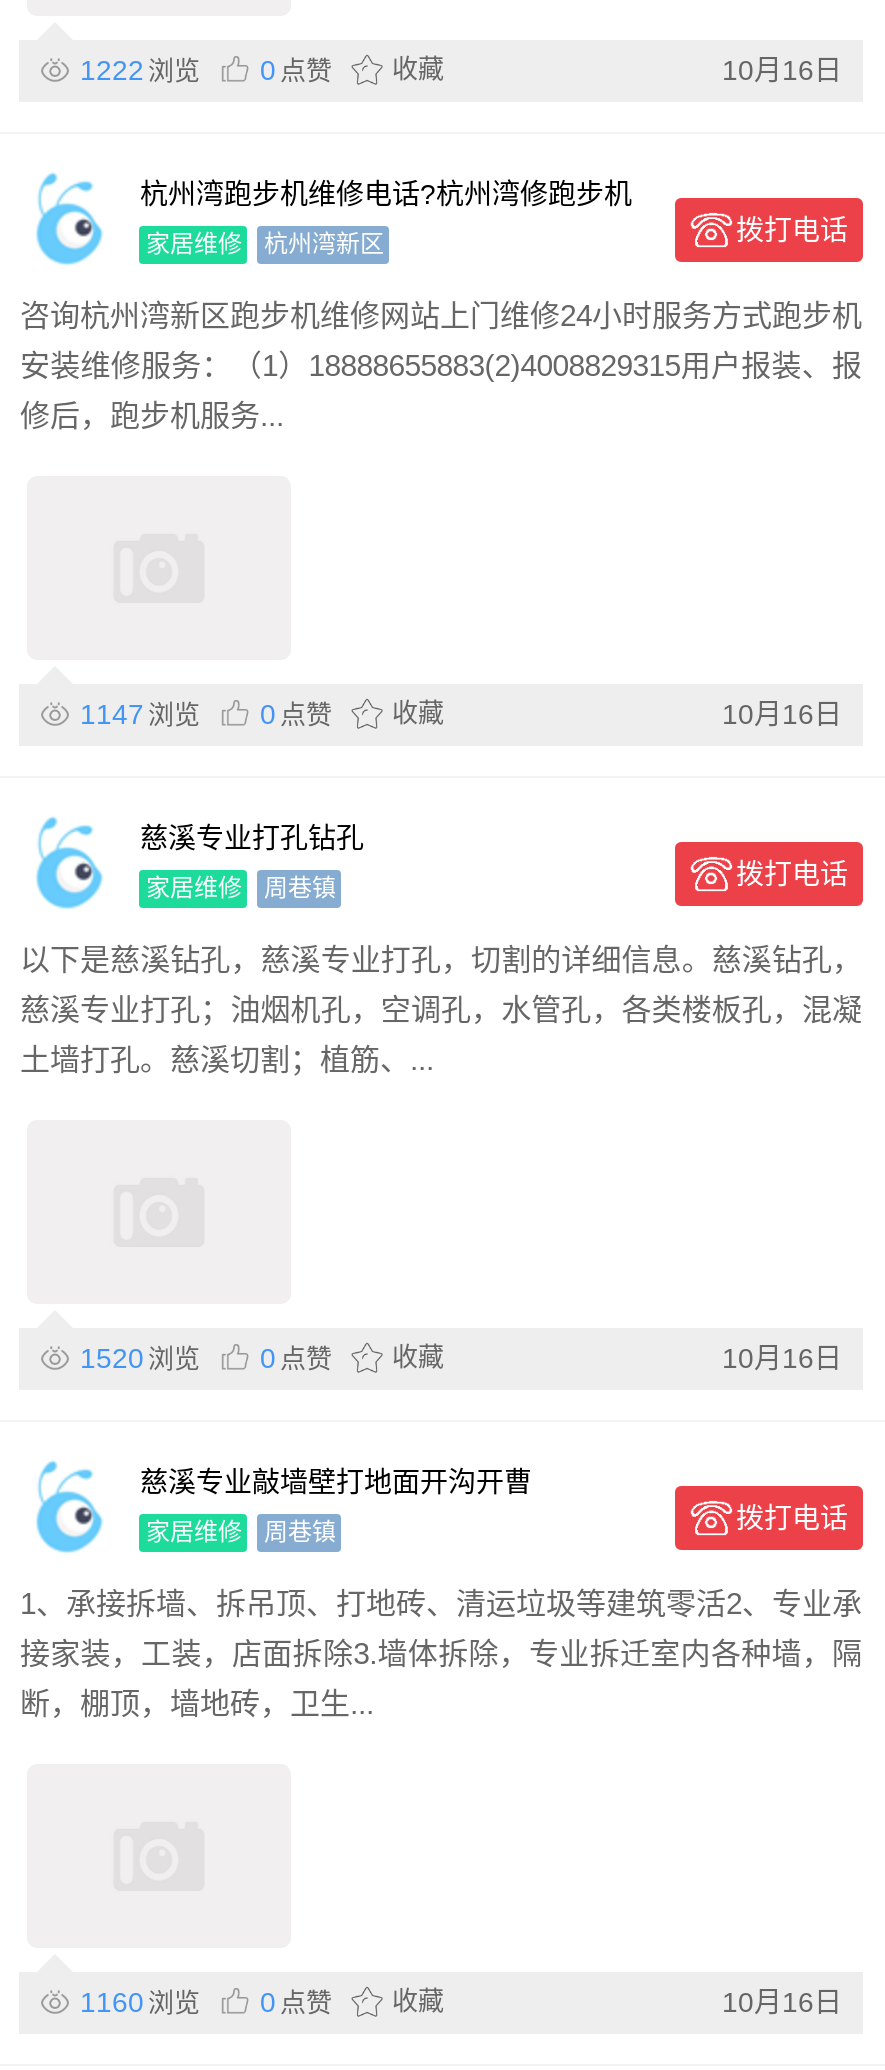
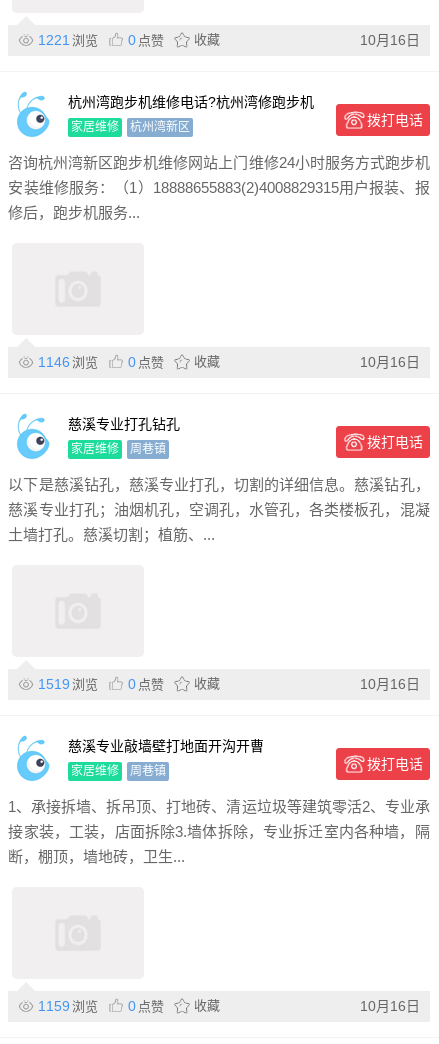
- 1222 浏览 0 点赞 收藏
+ 1221 浏览 0 点赞 收藏

- 1147 浏览 0 点赞 收藏
+ 1146 浏览 0 点赞 收藏

- 1520 浏览 0 点赞 收藏
+ 1519 浏览 0 点赞 收藏

- 1160 浏览 0 点赞 收藏
+ 1159 浏览 0 点赞 收藏
